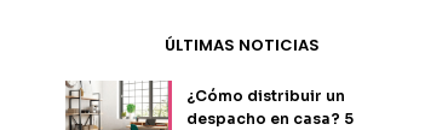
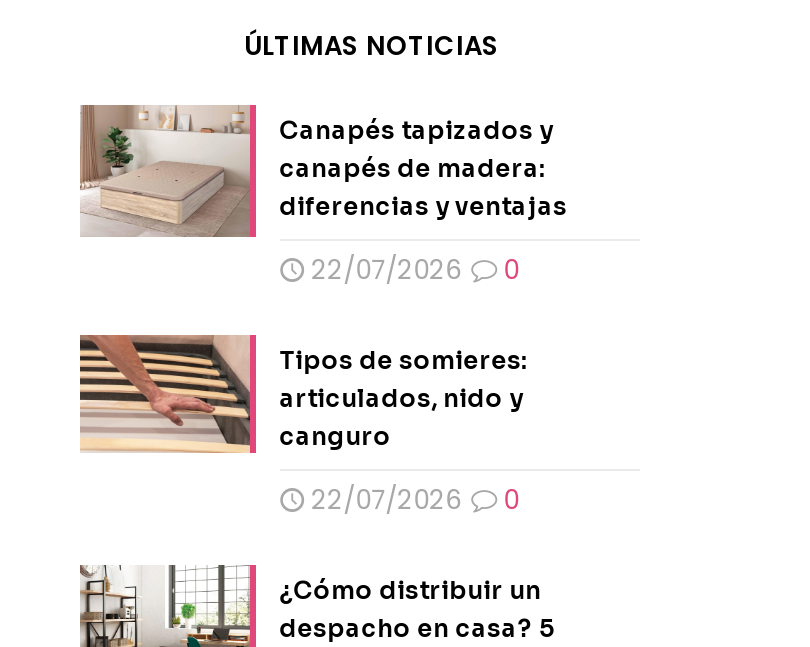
+ [image]
+ Canapés tapizados y
+ canapés de madera:
+ diferencias y ventajas
+ 22/07/2026
+ 0
+ Tipos de somieres:
+ articulados, nido y
+ canguro
+ 22/07/2026
+ 0

+ [image]
